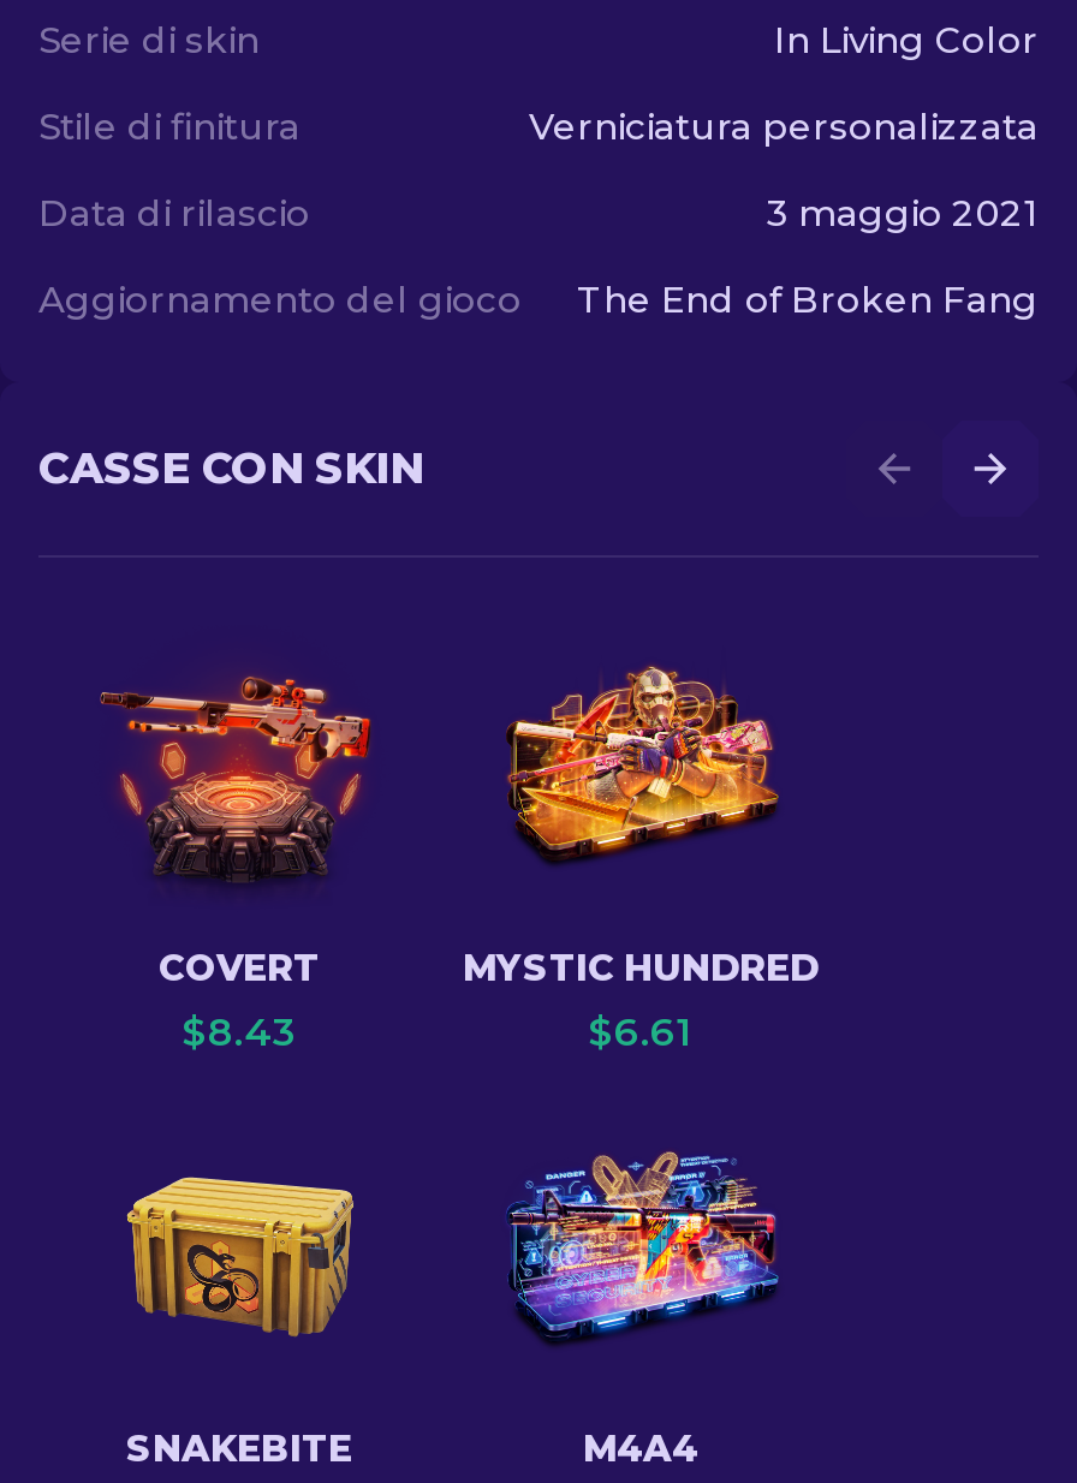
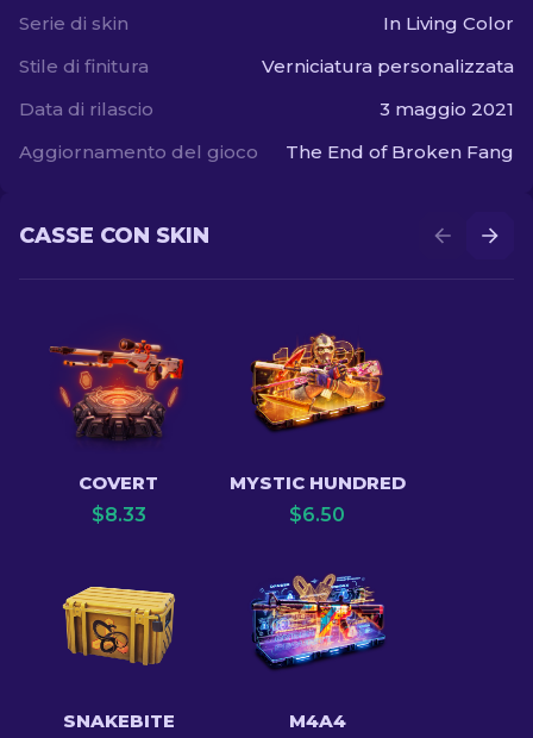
- $8.43
+ $8.33

- $6.61
+ $6.50
